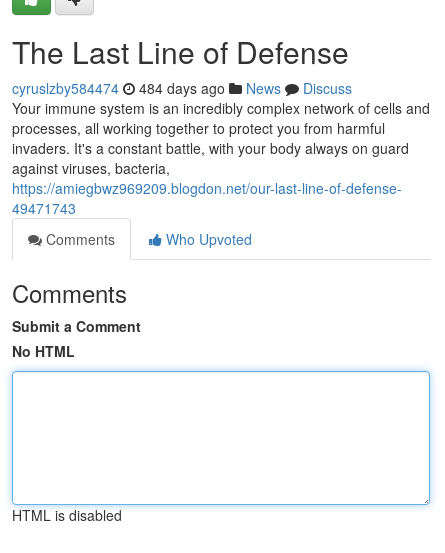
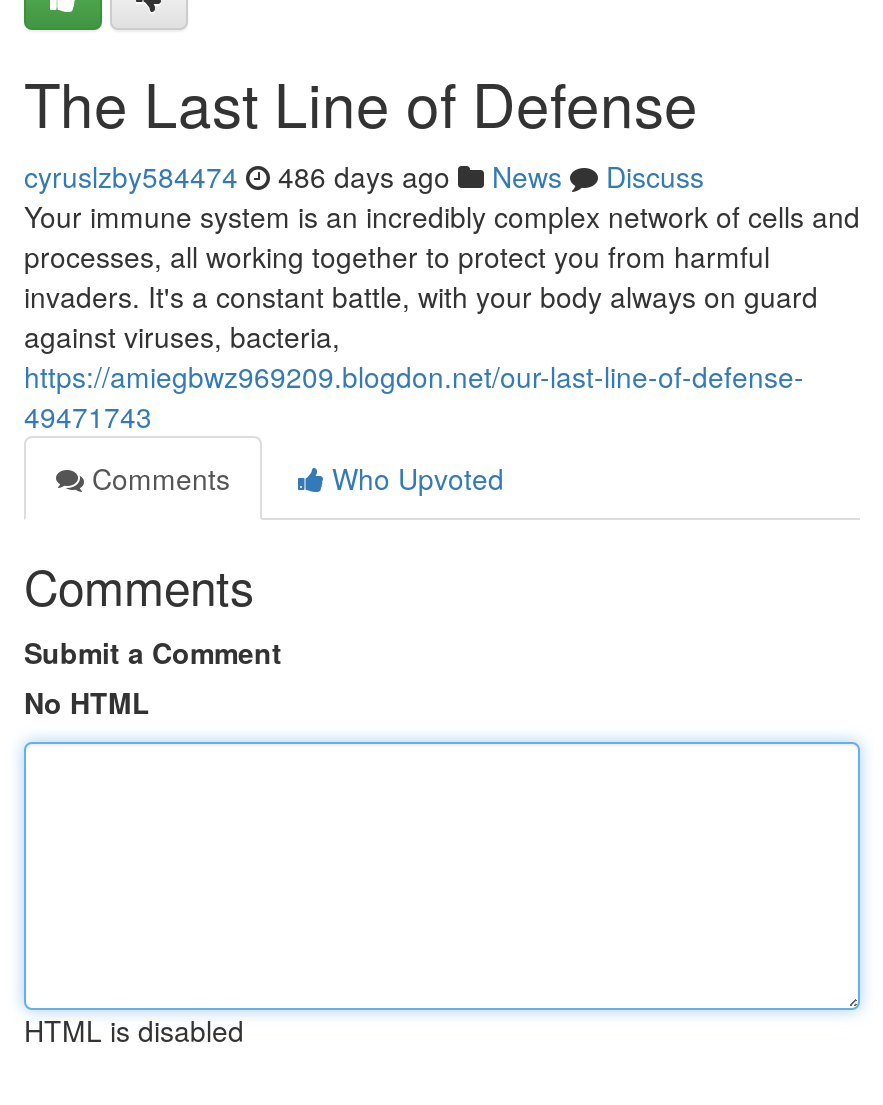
- cyruslzby584474 484 days ago News Discuss
+ cyruslzby584474 486 days ago News Discuss
